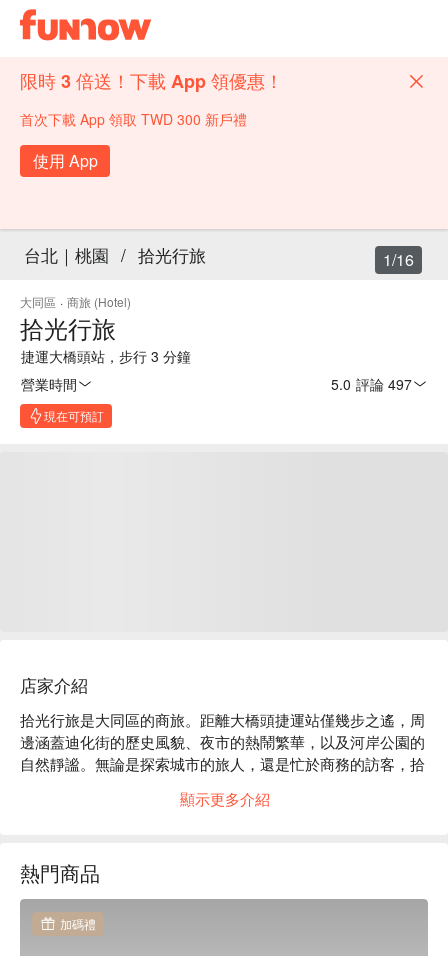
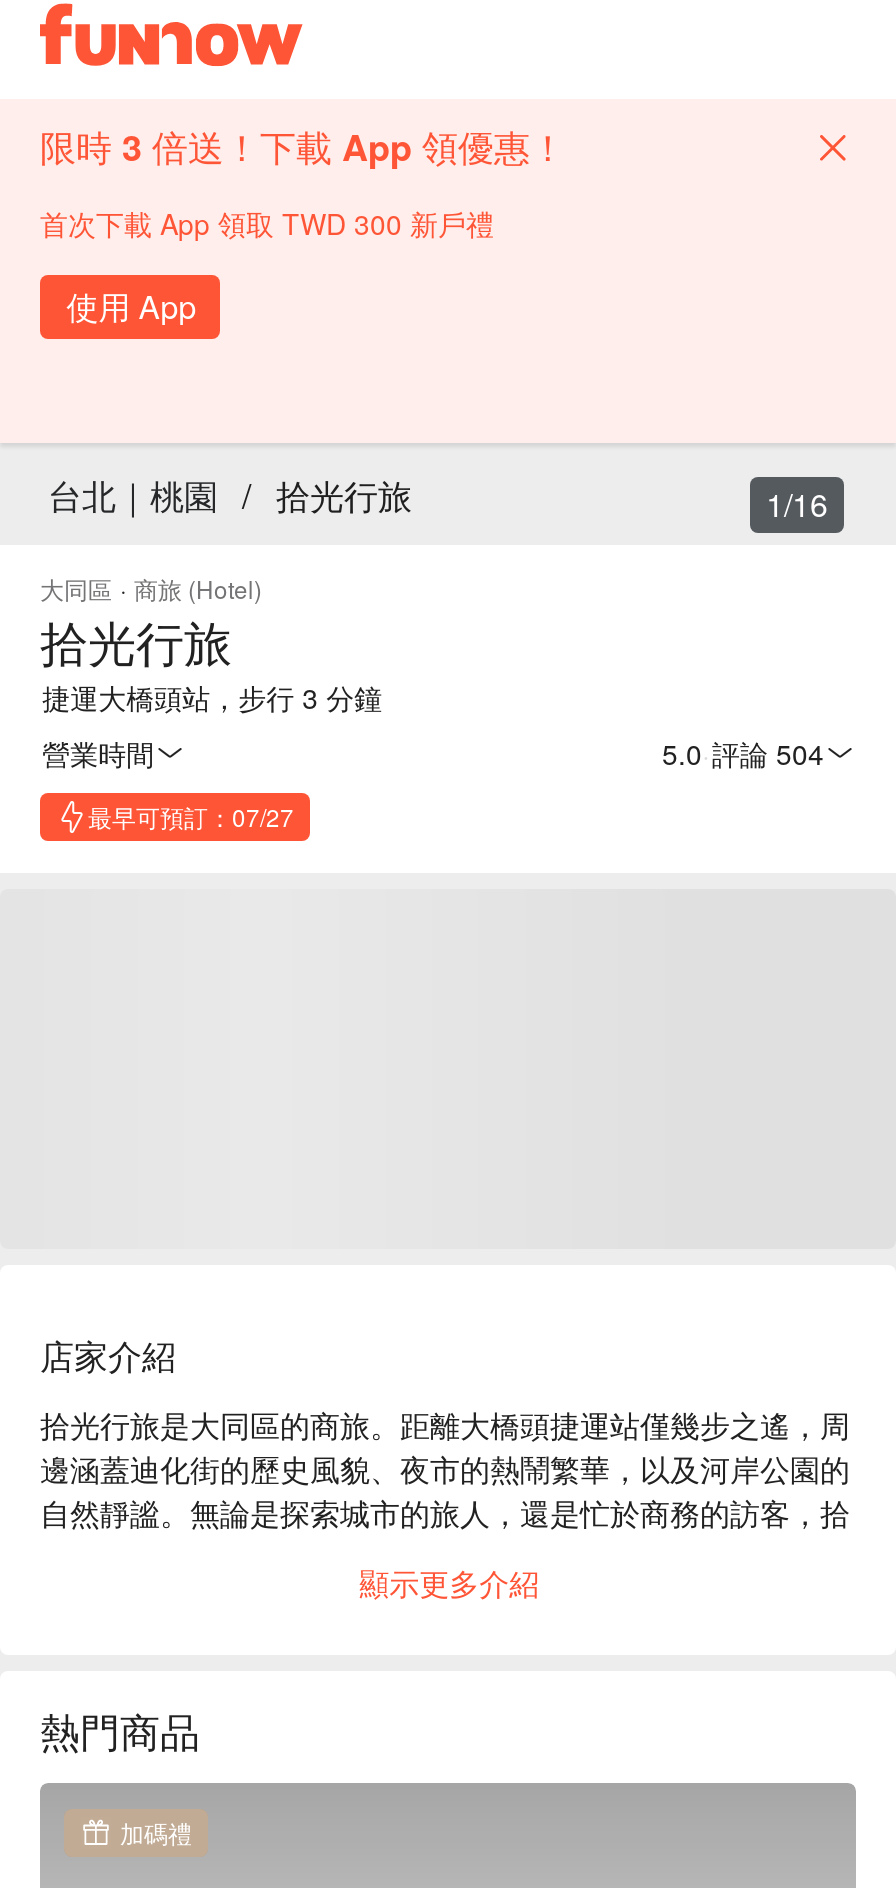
- 5.0 · 評論 497
+ 5.0 · 評論 504

- 現在可預訂
+ 最早可預訂：07/27
